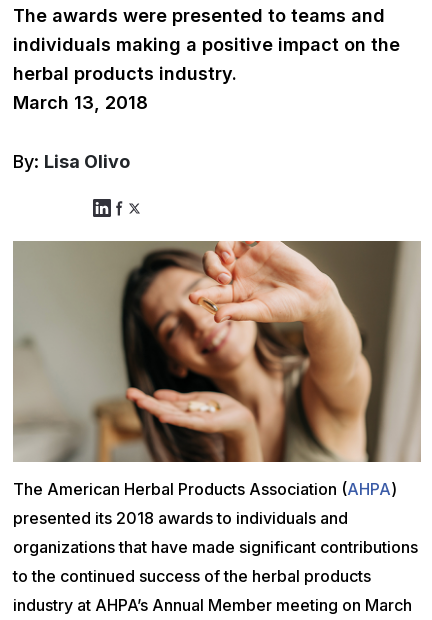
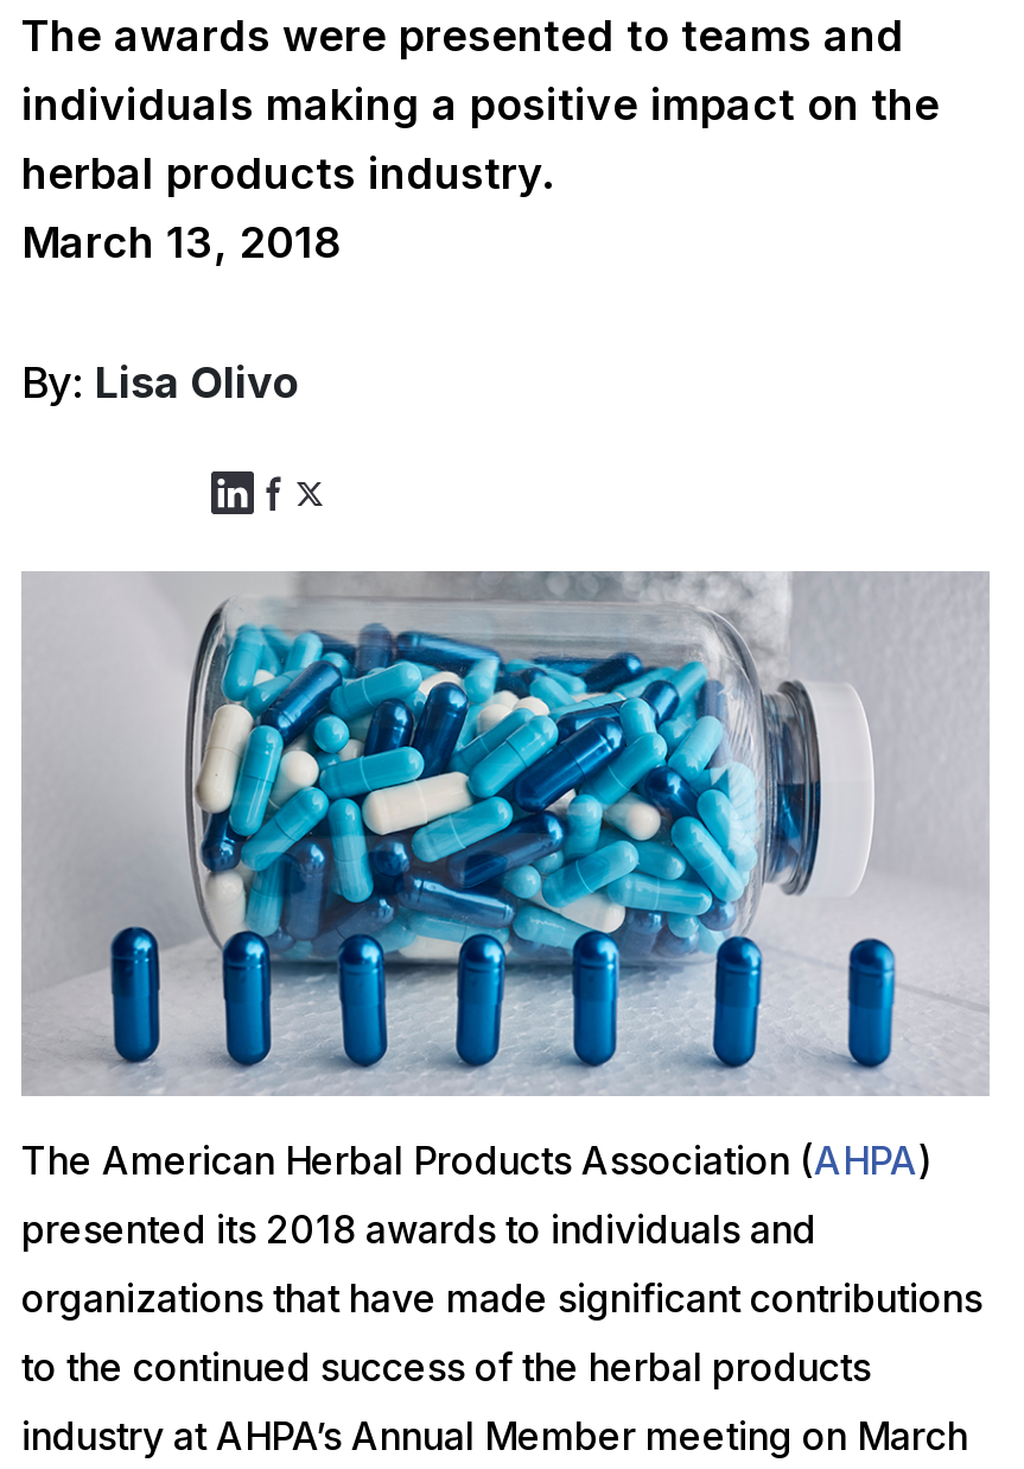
- [image]
+ [image]
